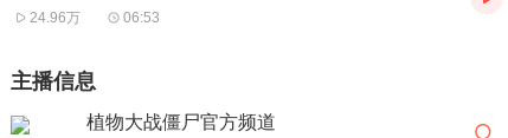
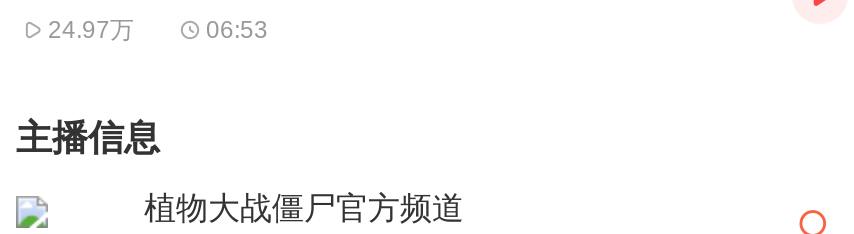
- 24.96万
+ 24.97万
